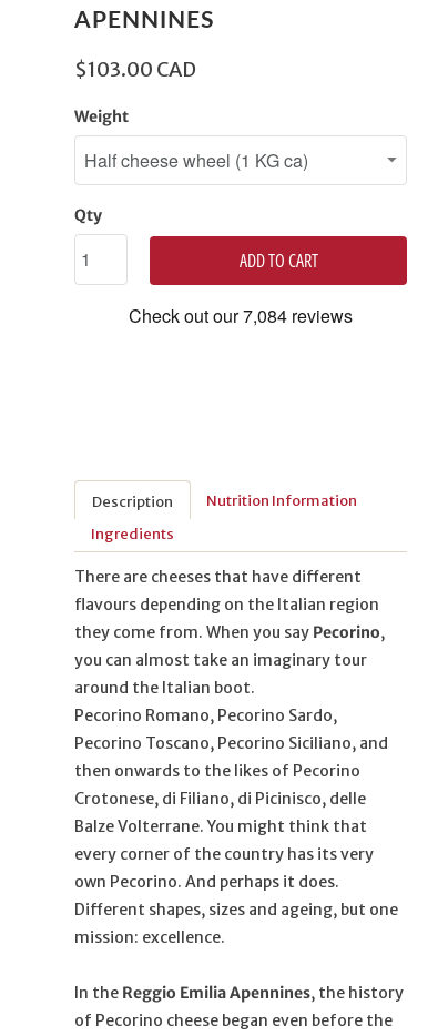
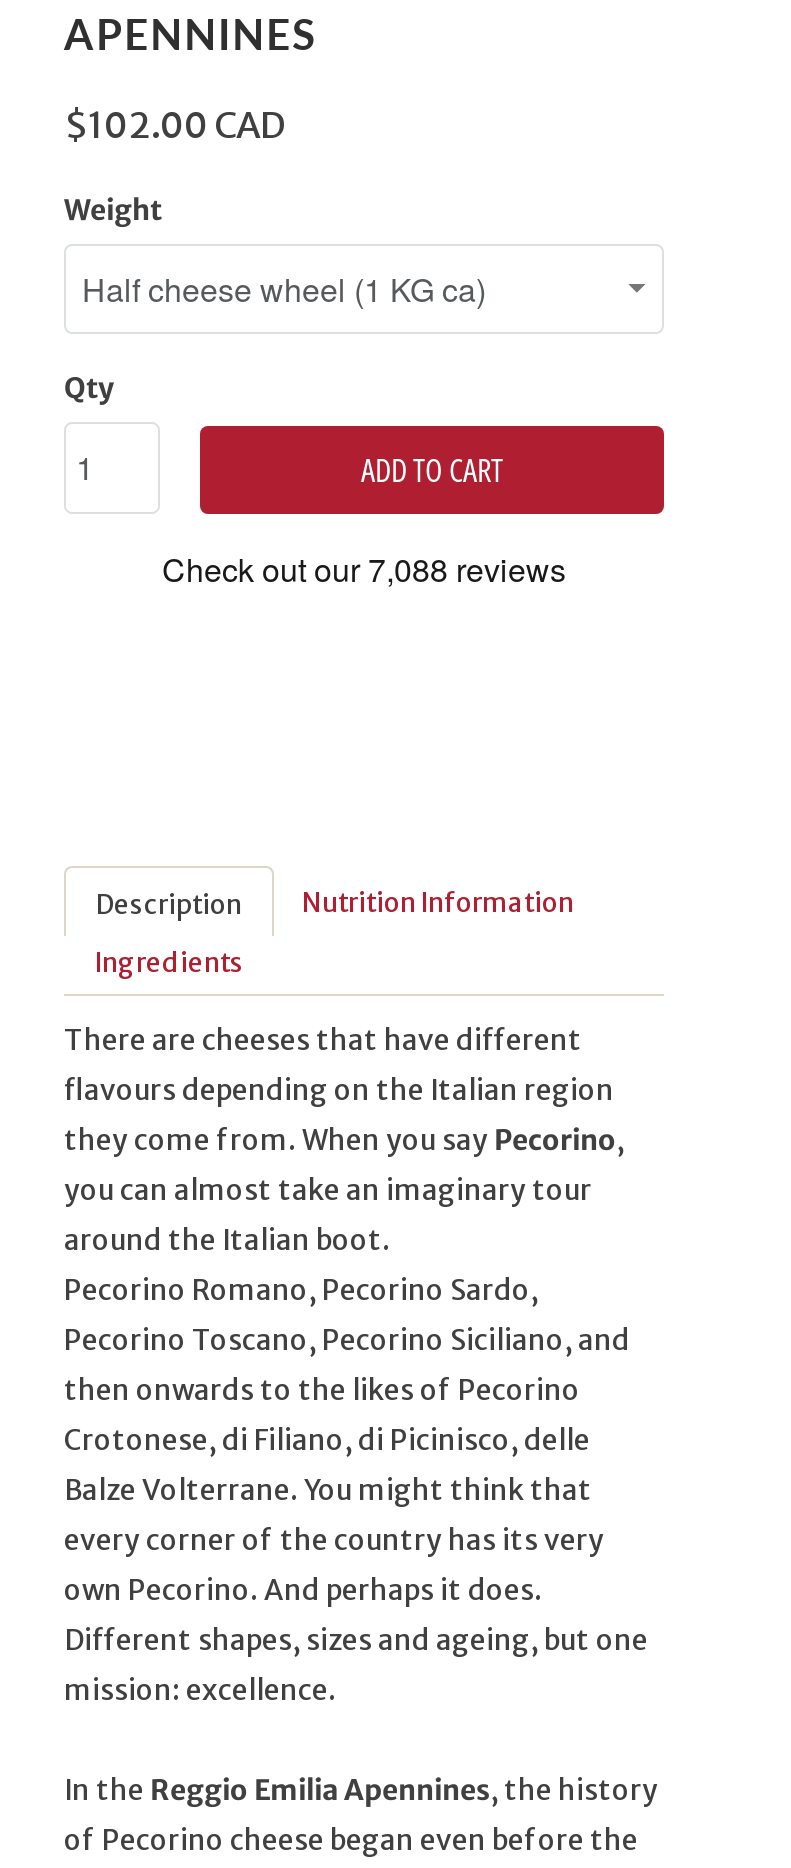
- $103.00 CAD
+ $102.00 CAD
